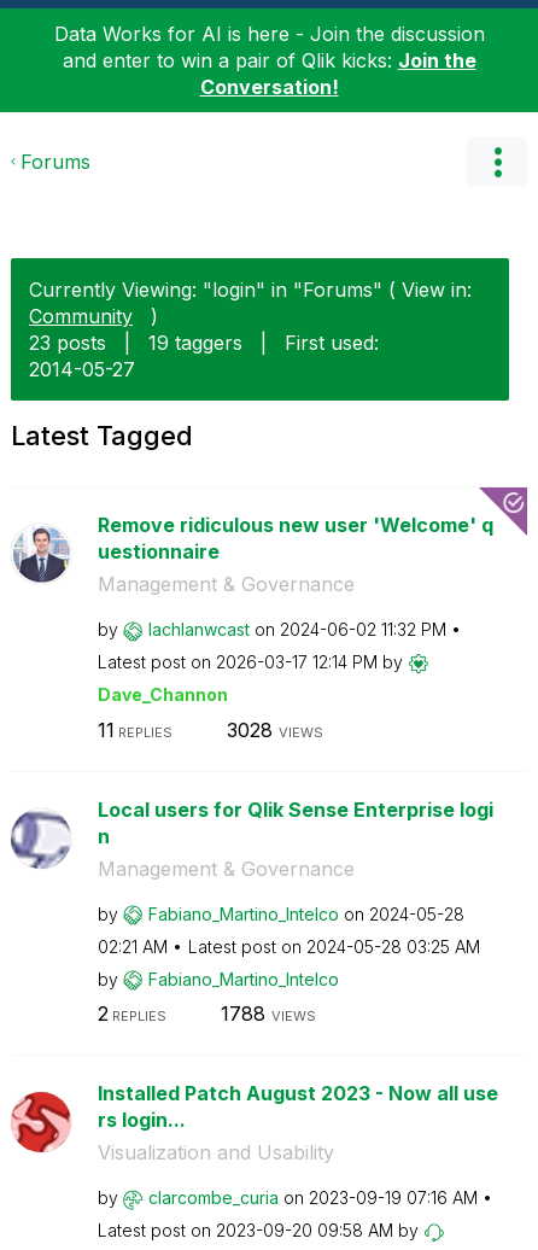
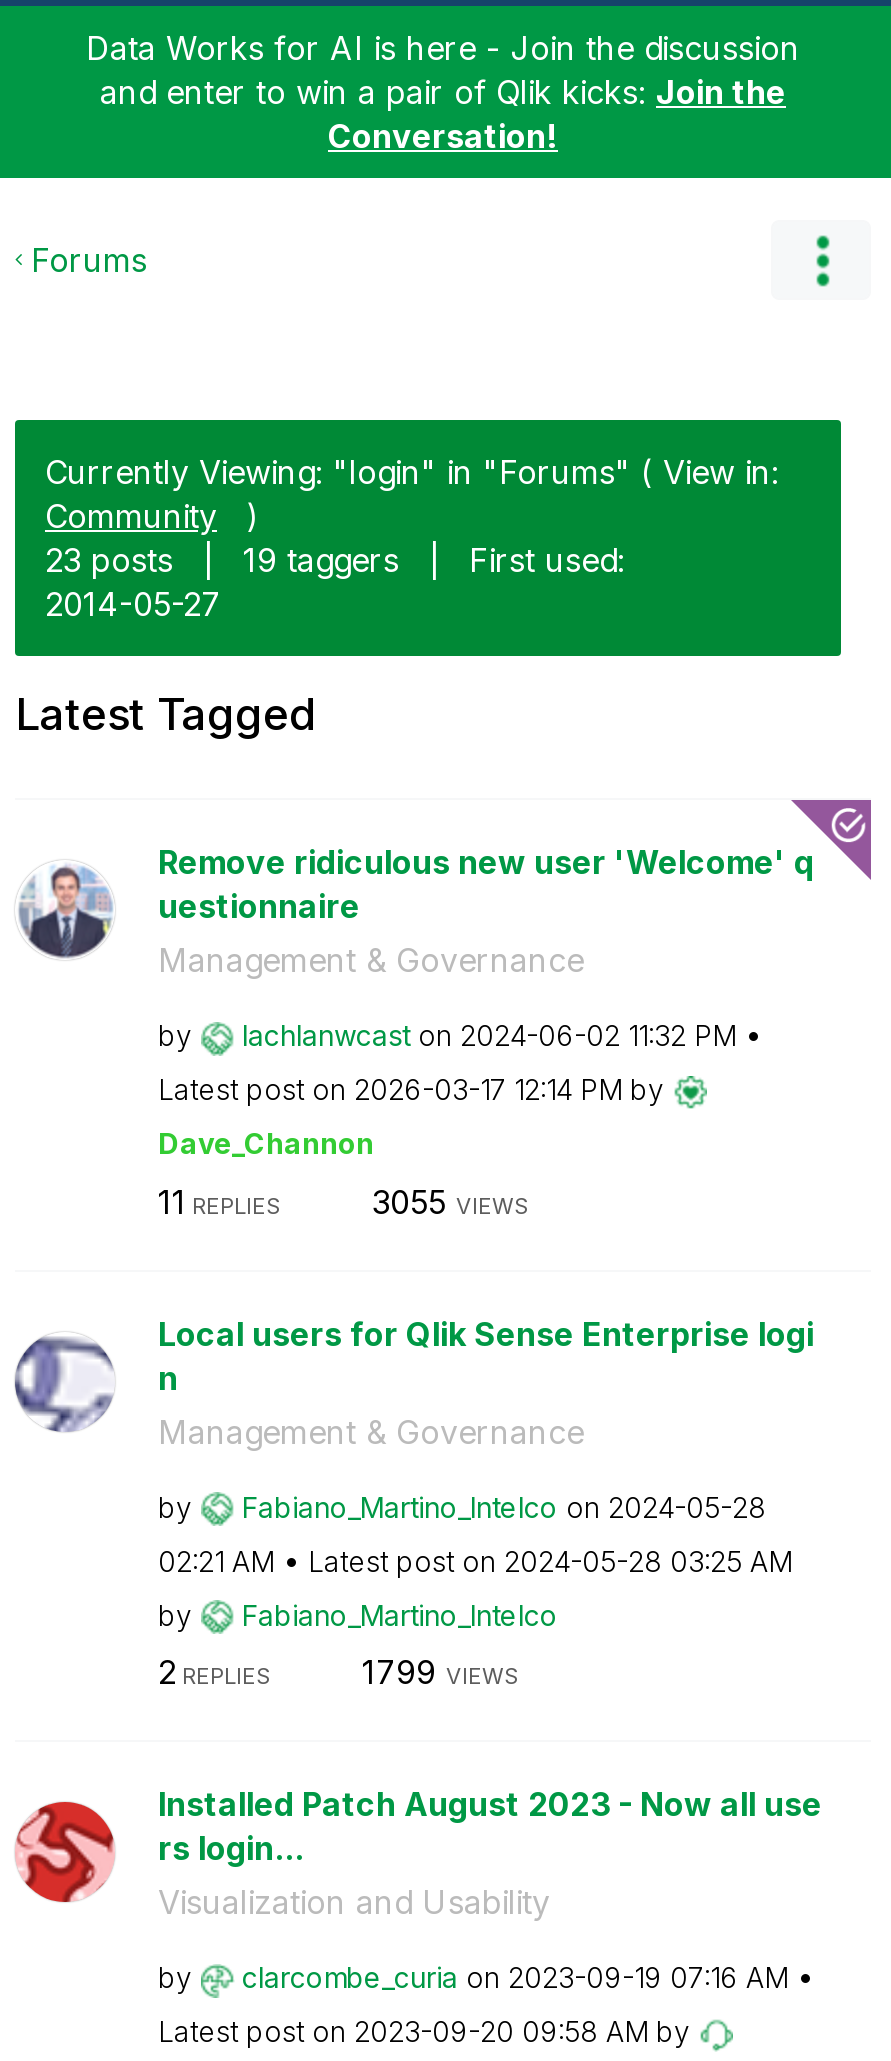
- 3028 VIEWS
+ 3055 VIEWS

- 1788 VIEWS
+ 1799 VIEWS
